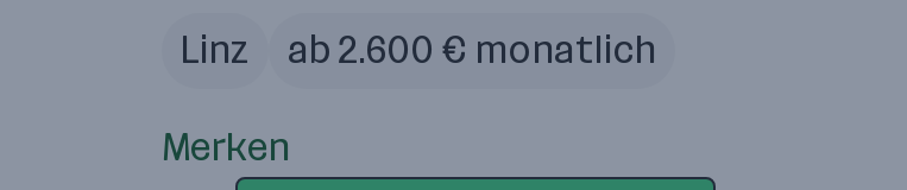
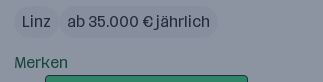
- Linz ab 2.600 € monatlich
+ Linz ab 35.000 € jährlich
